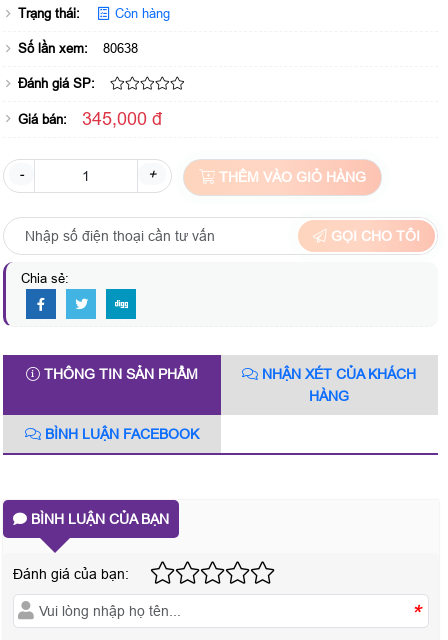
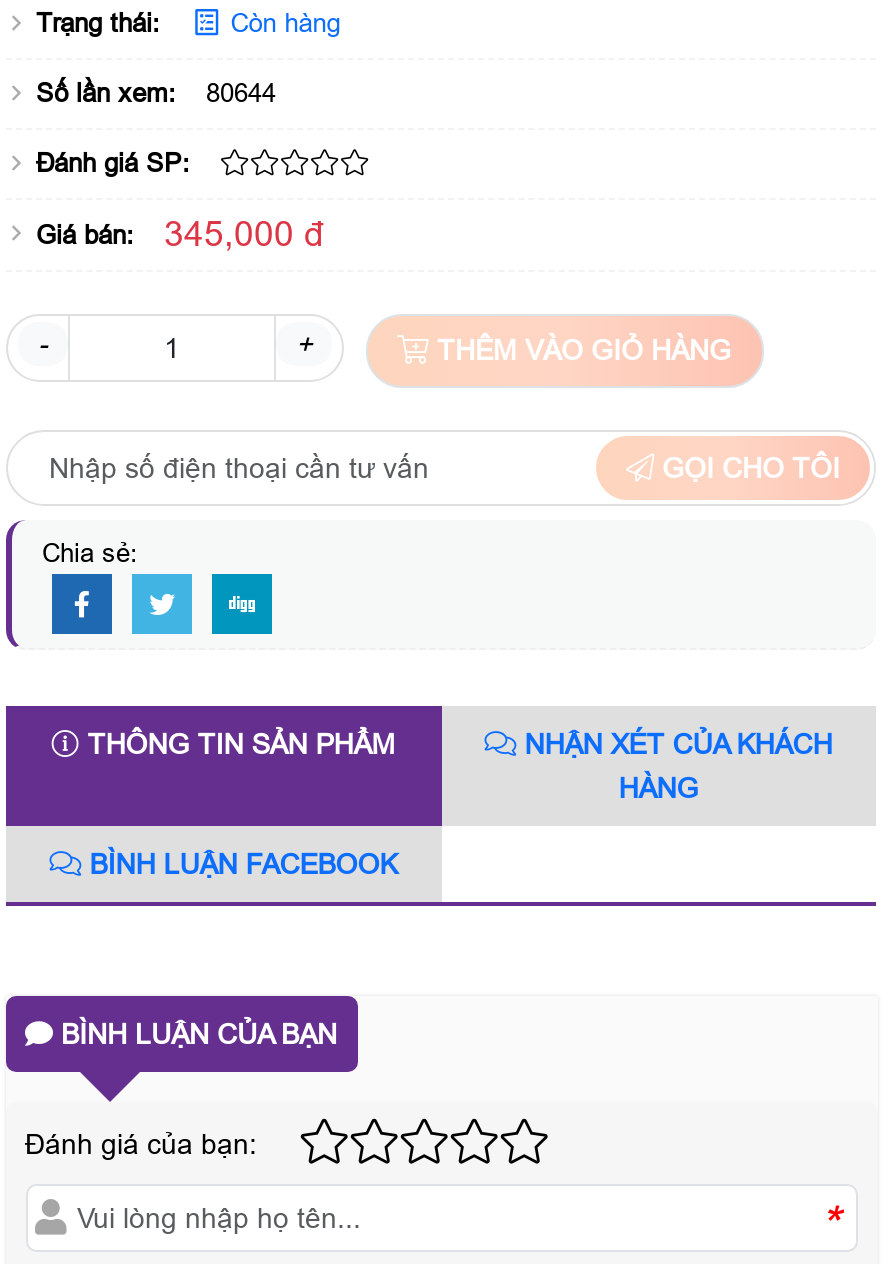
- Số lần xem: 80638
+ Số lần xem: 80644
